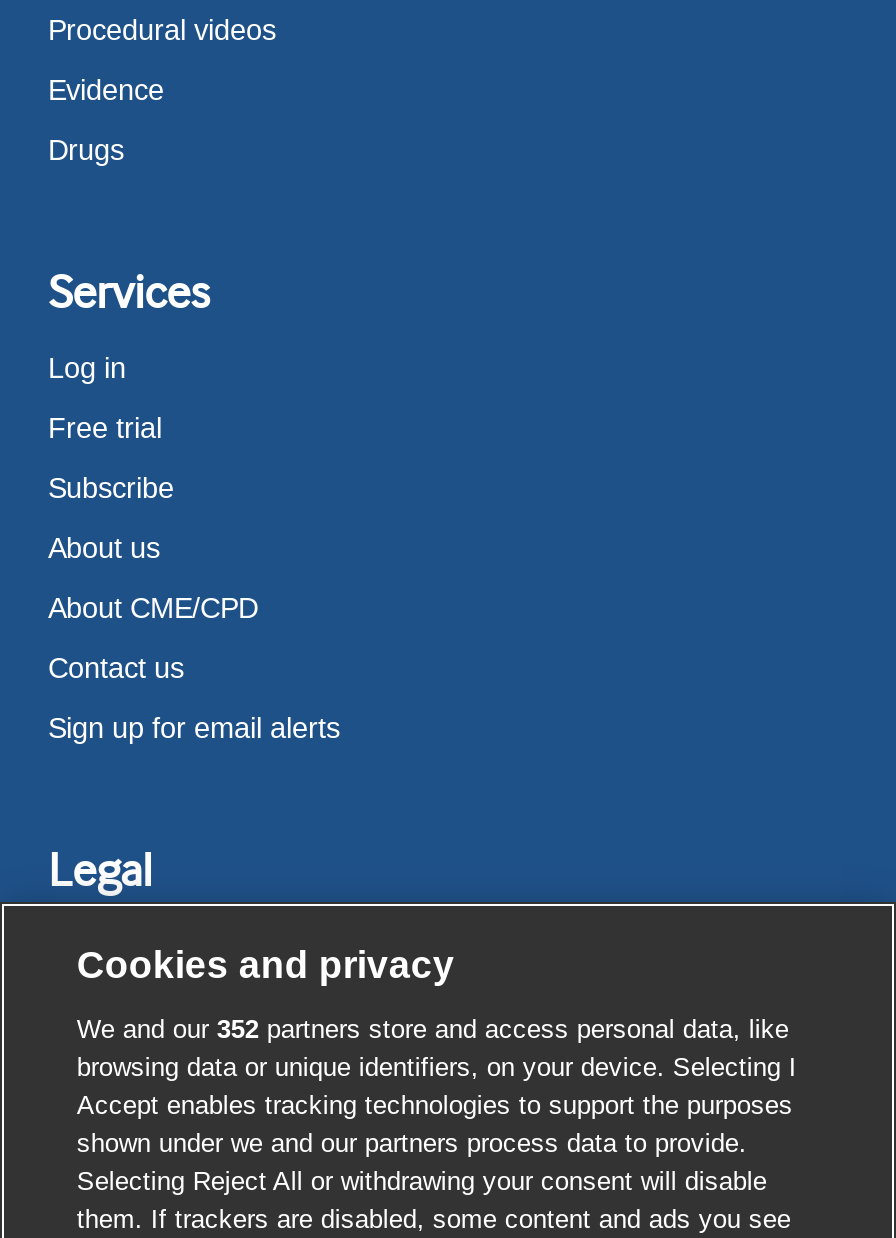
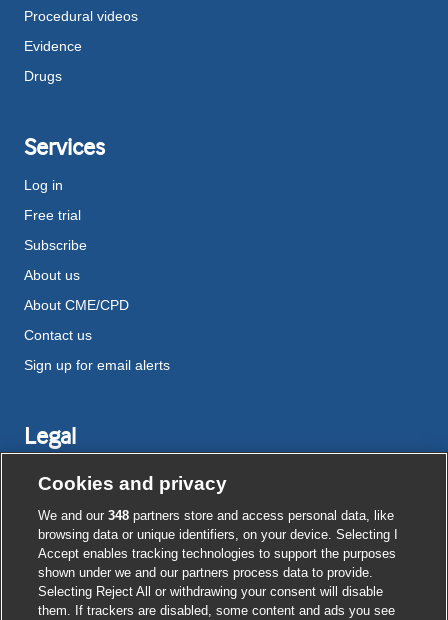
- We and our 352 partners store and access personal data, like
+ We and our 348 partners store and access personal data, like
